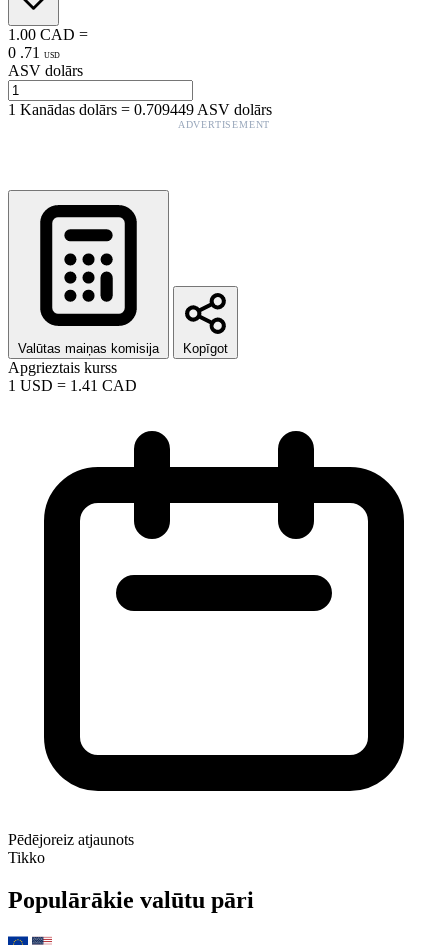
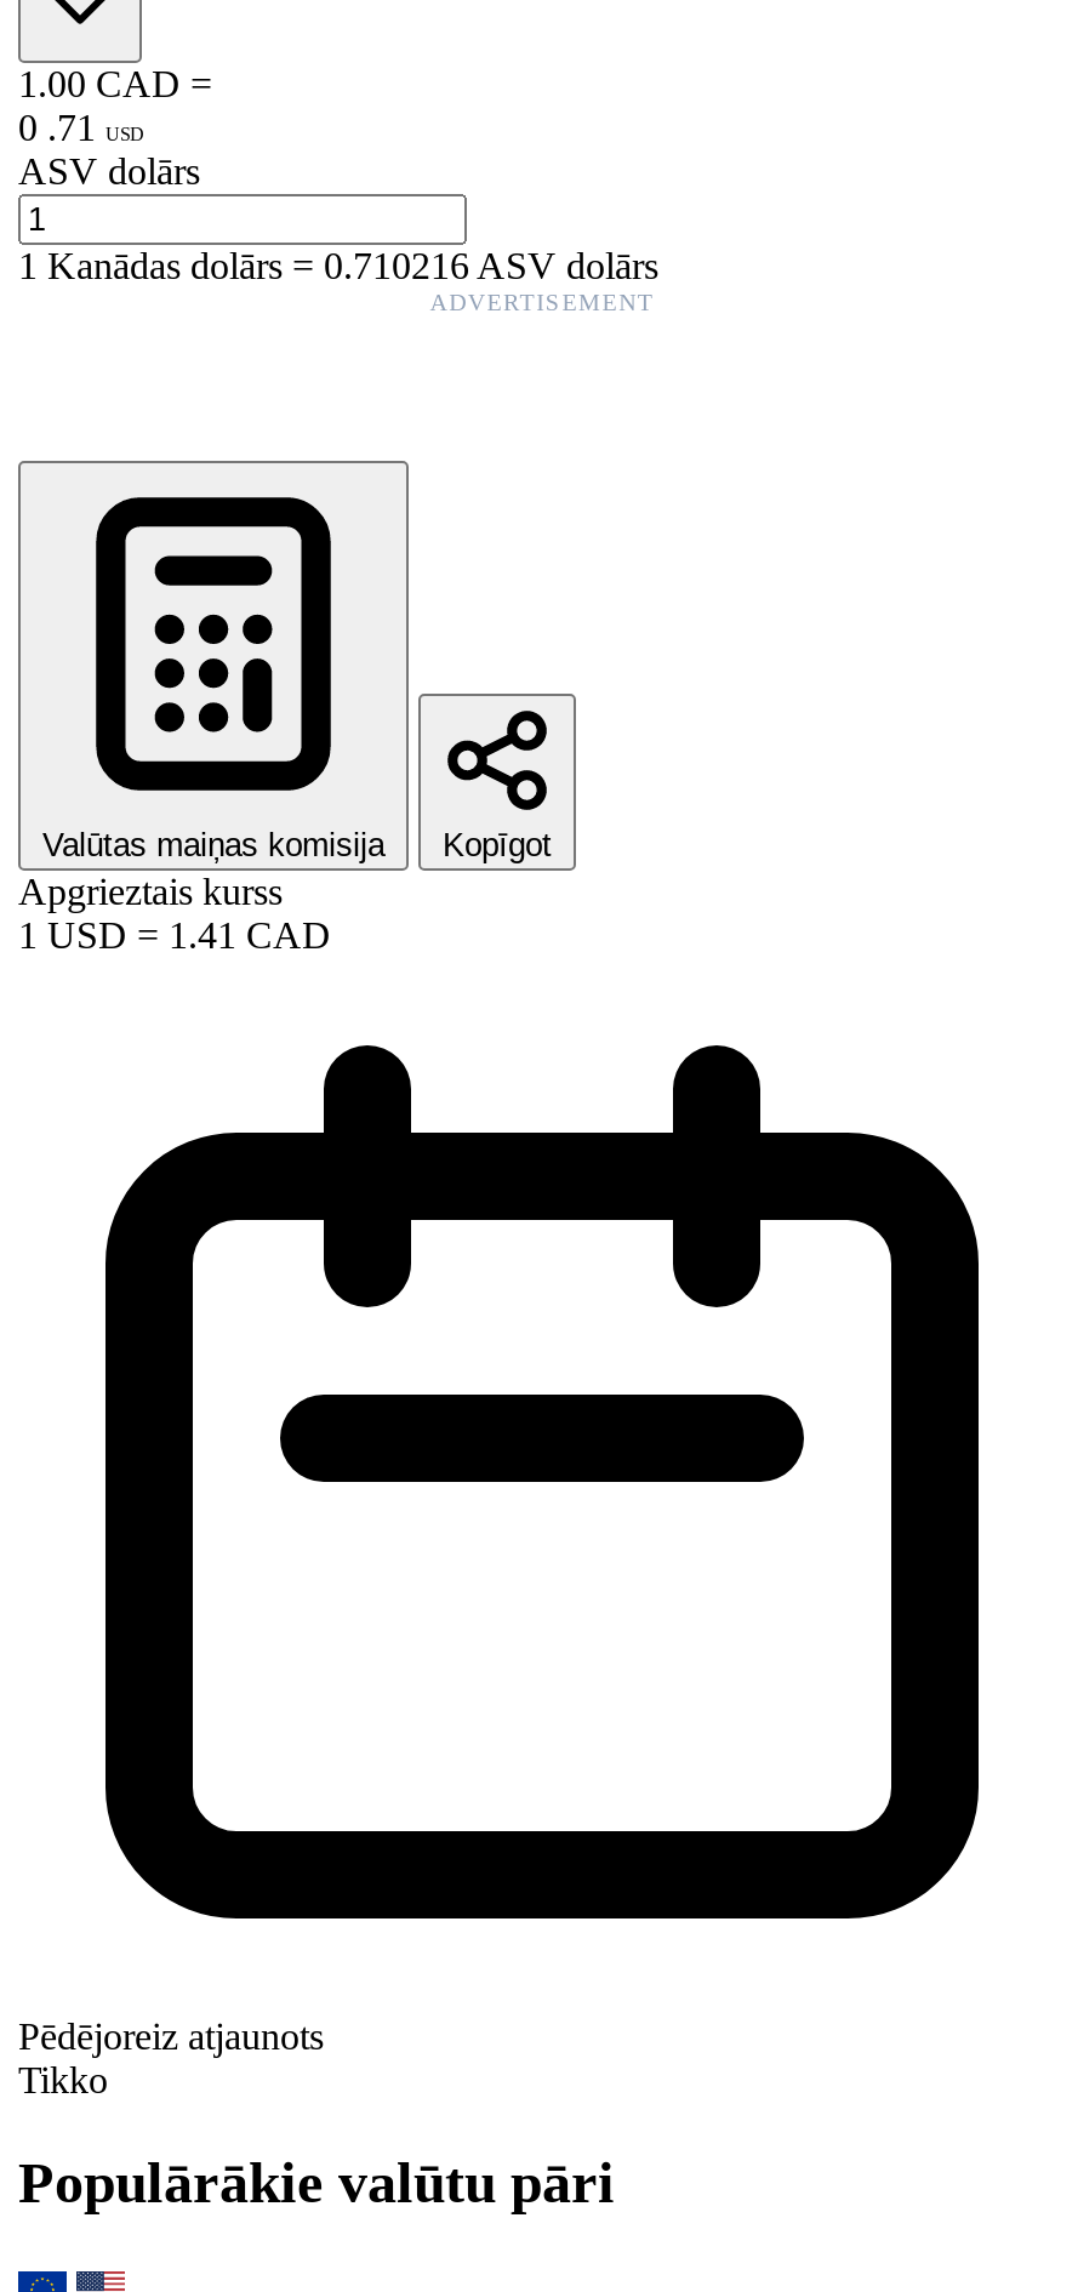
- 1Kanādas dolārs=0.709449 ASV dolārs
+ 1Kanādas dolārs=0.710216 ASV dolārs
